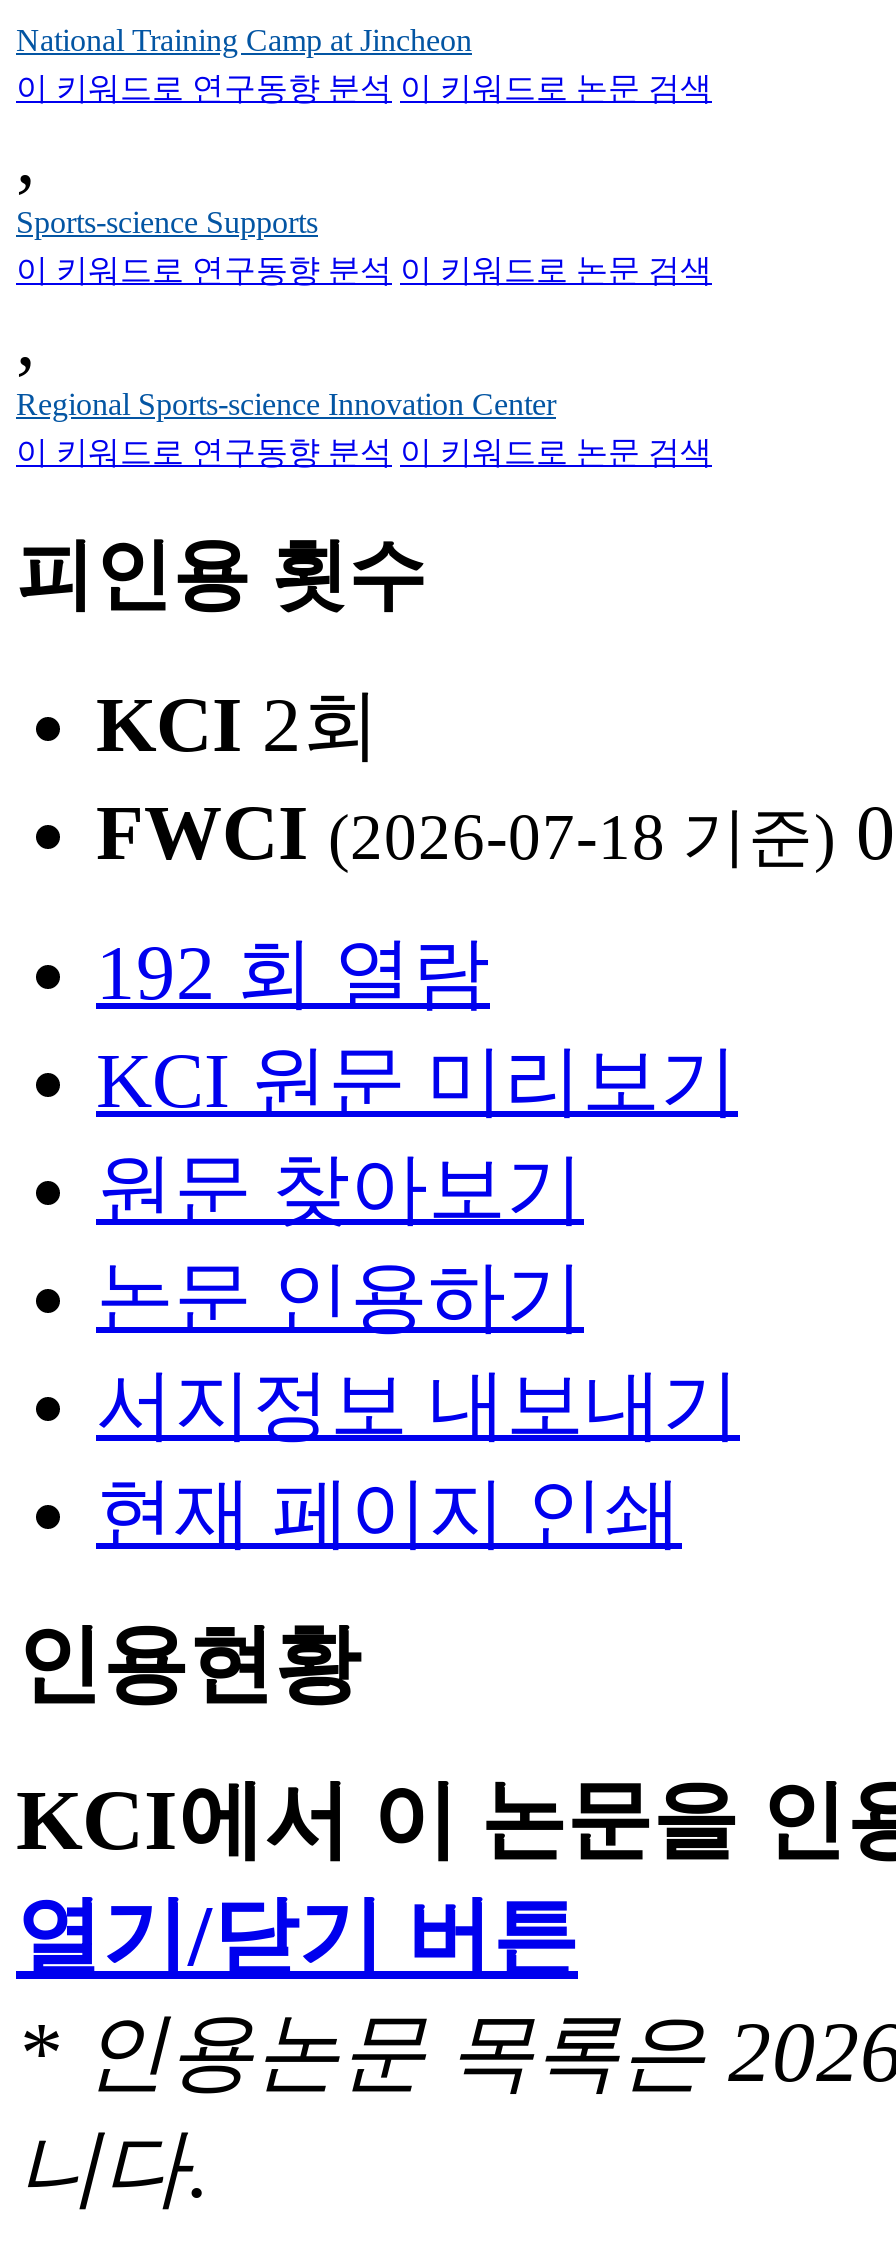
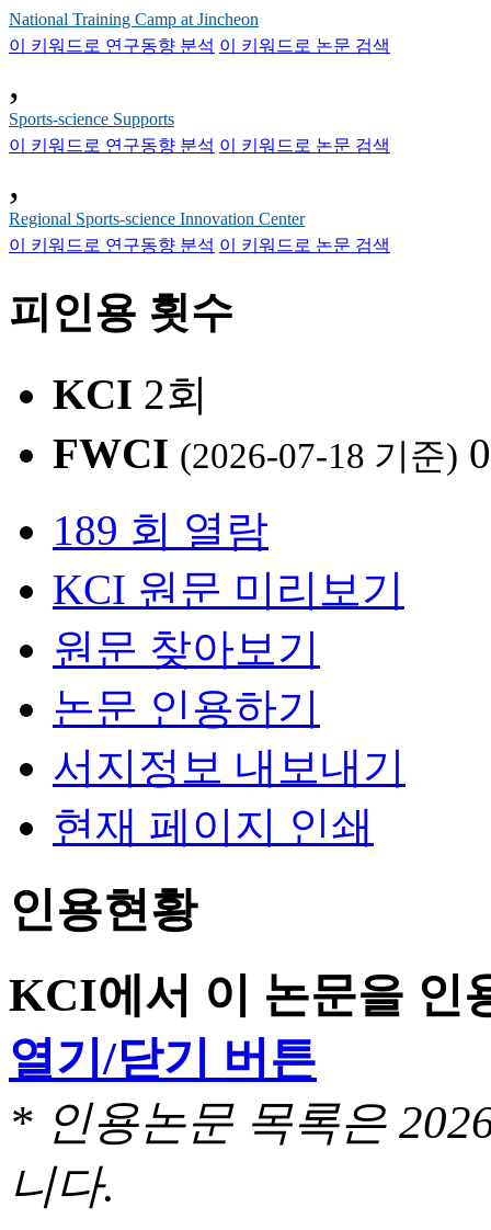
- 192 회 열람
+ 189 회 열람
